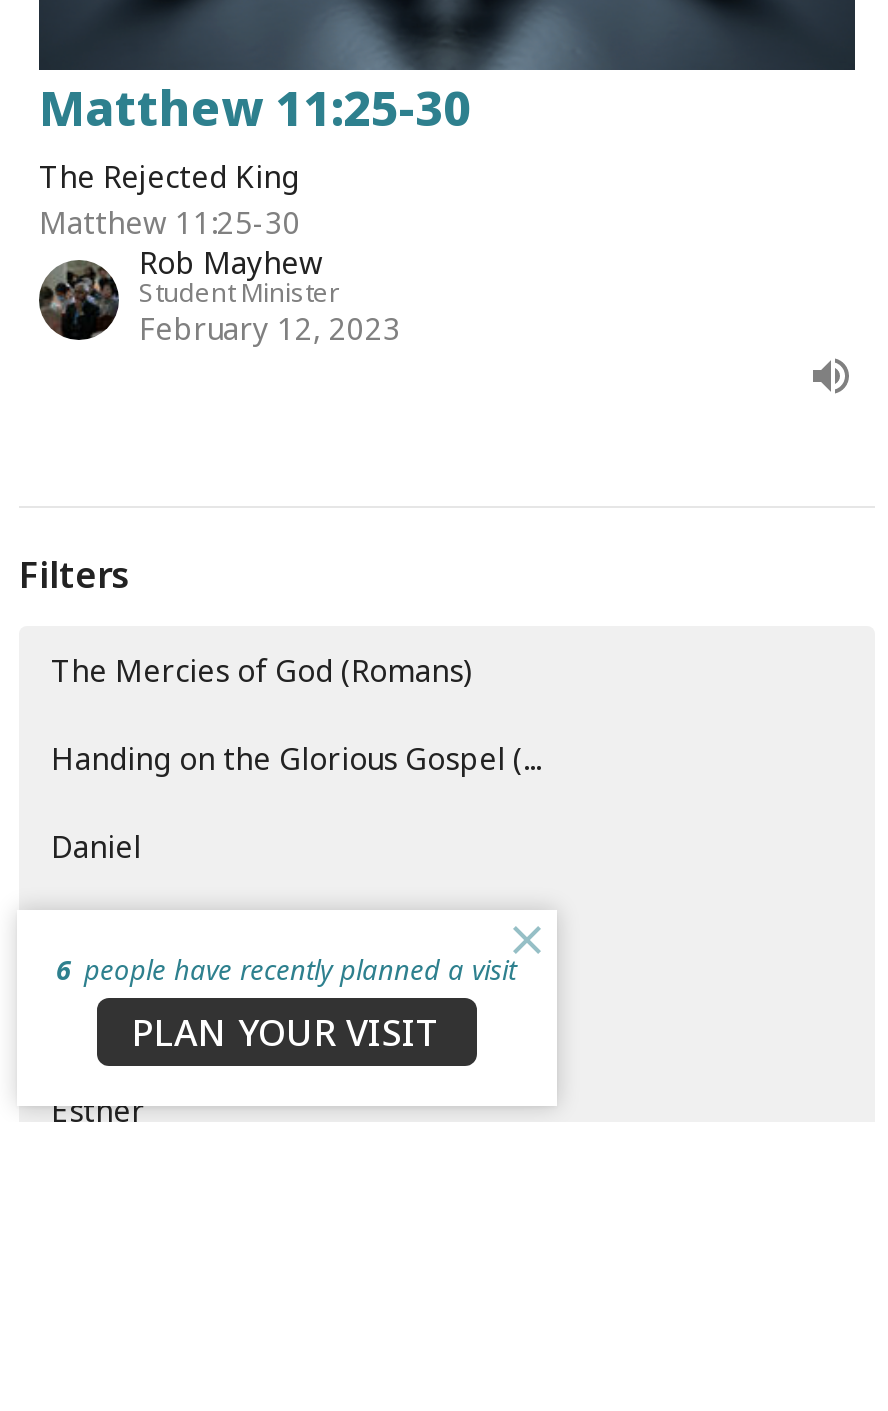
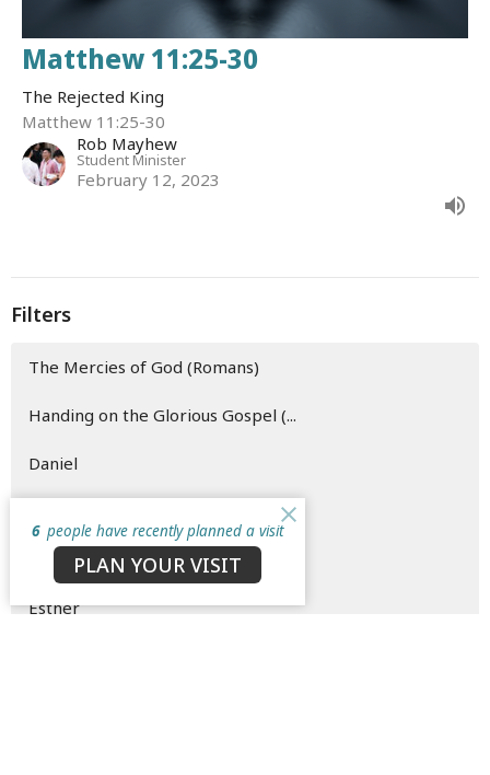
- [image]
+ [image]
